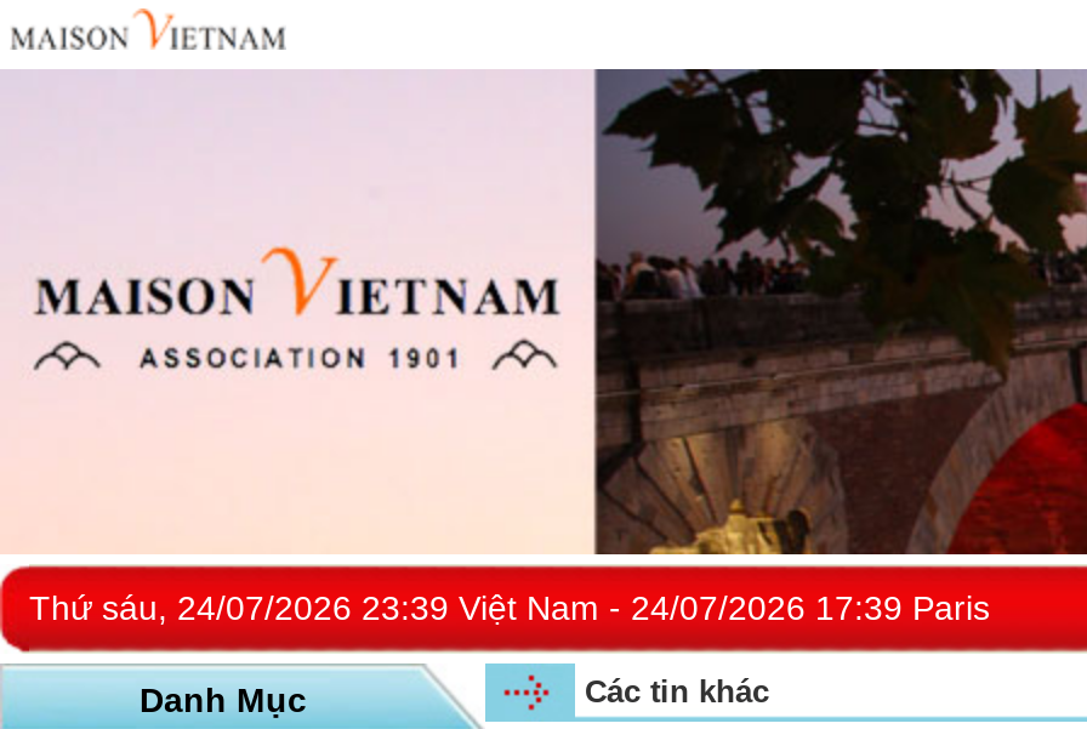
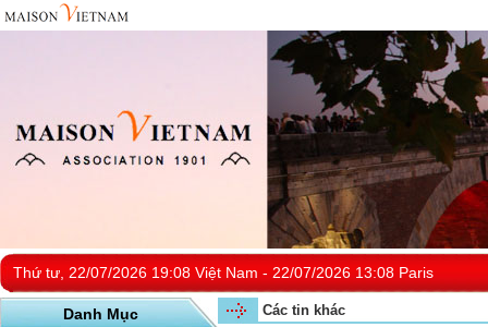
- Thứ sáu, 24/07/2026 23:39 Việt Nam - 24/07/2026 17:39 Paris
+ Thứ tư, 22/07/2026 19:08 Việt Nam - 22/07/2026 13:08 Paris
